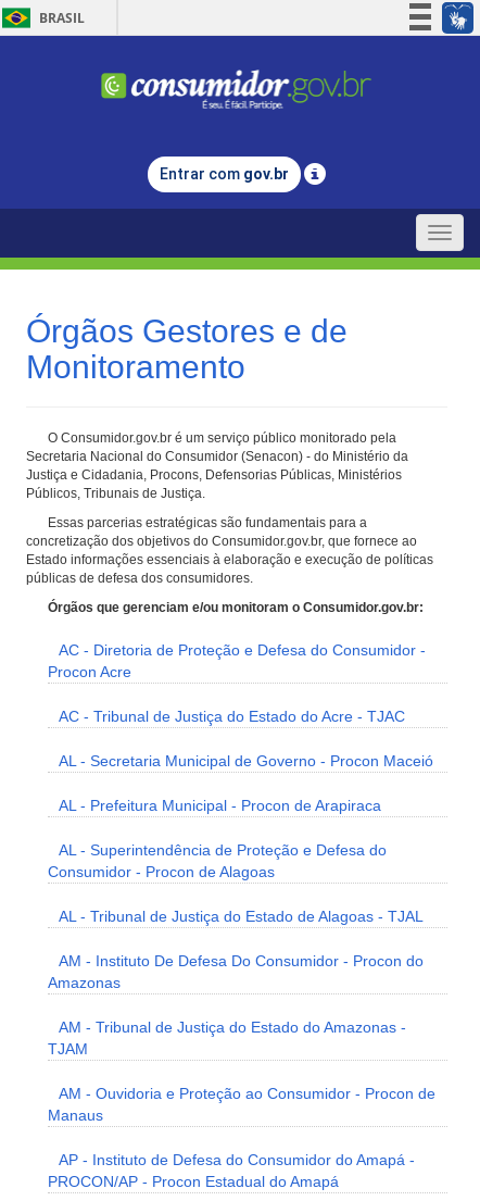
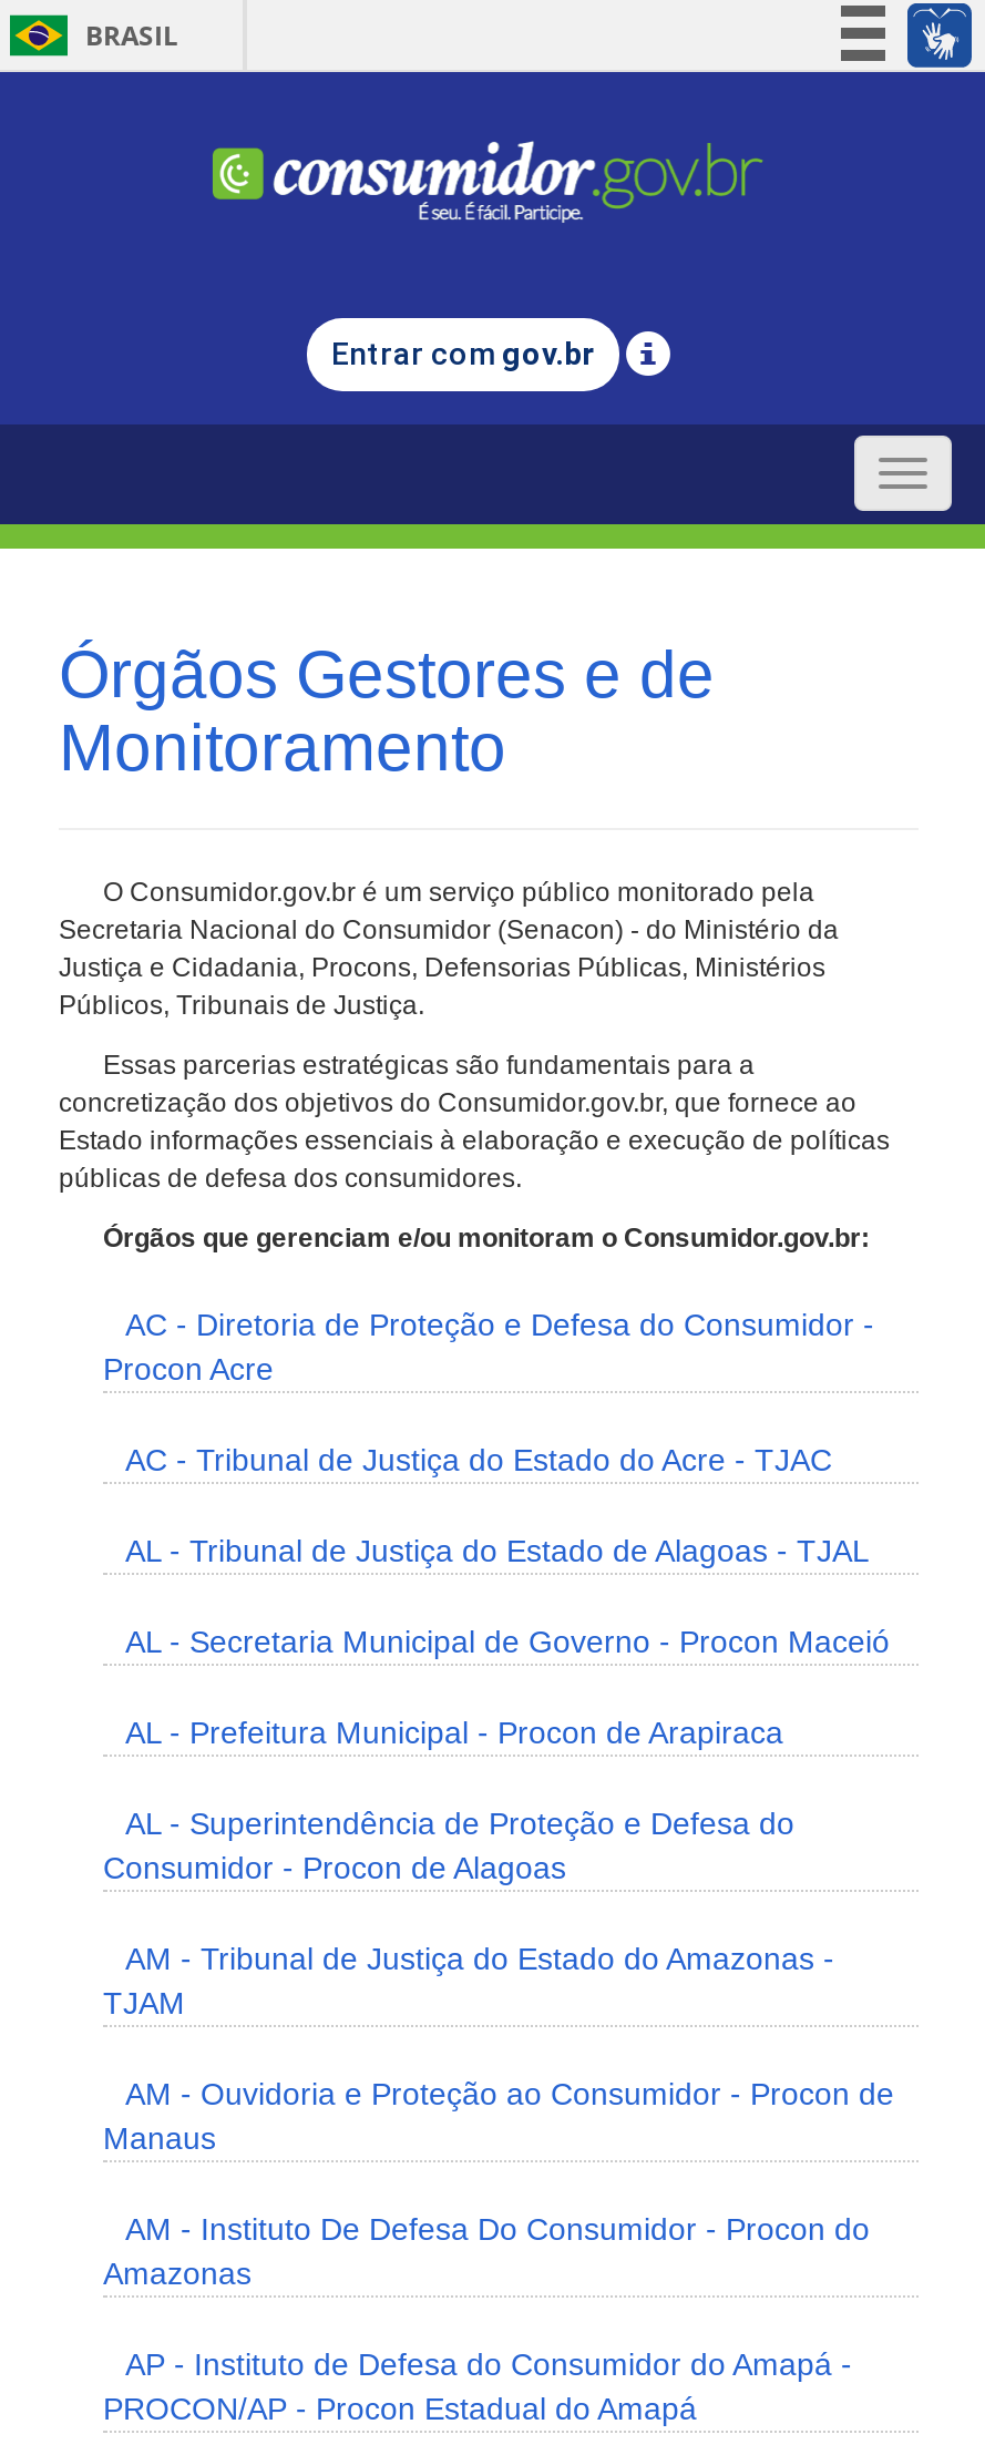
moved down: AL - Secretaria Municipal de Governo - Procon Maceió | AL - Prefeitura Municipal - Procon de Arapiraca | AL - Superintendência de Proteção e Defesa do | Consumidor - Procon de Alagoas

moved up: AL - Tribunal de Justiça do Estado de Alagoas - TJAL

moved down: AM - Instituto De Defesa Do Consumidor - Procon do | Amazonas

moved up: AM - Tribunal de Justiça do Estado do Amazonas - | TJAM | AM - Ouvidoria e Proteção ao Consumidor - Procon de | Manaus
